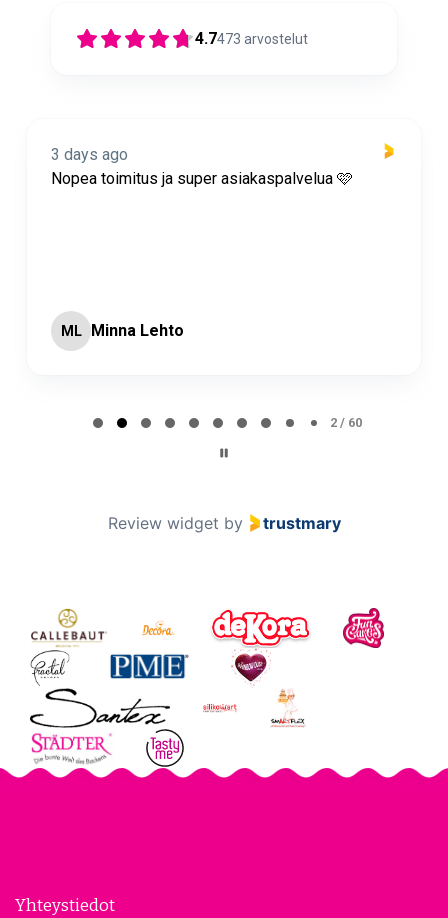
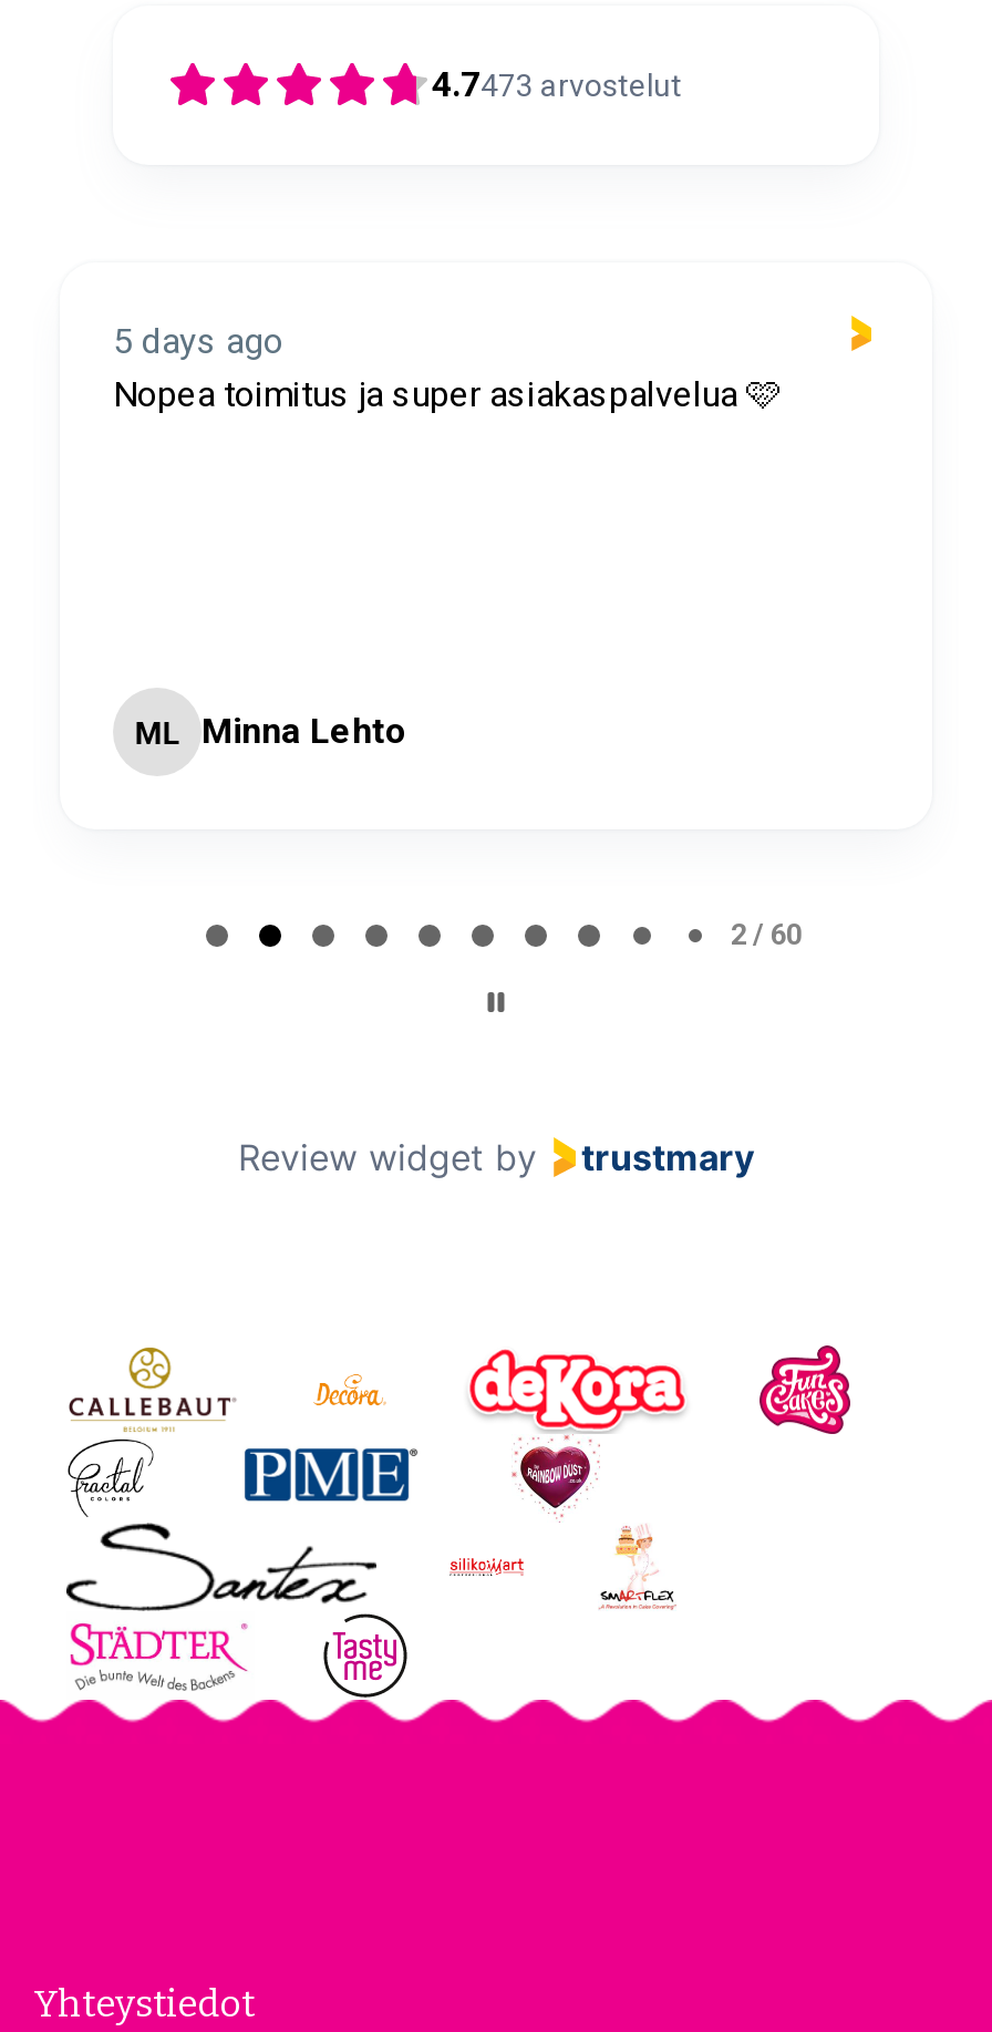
- 3 days ago
+ 5 days ago
